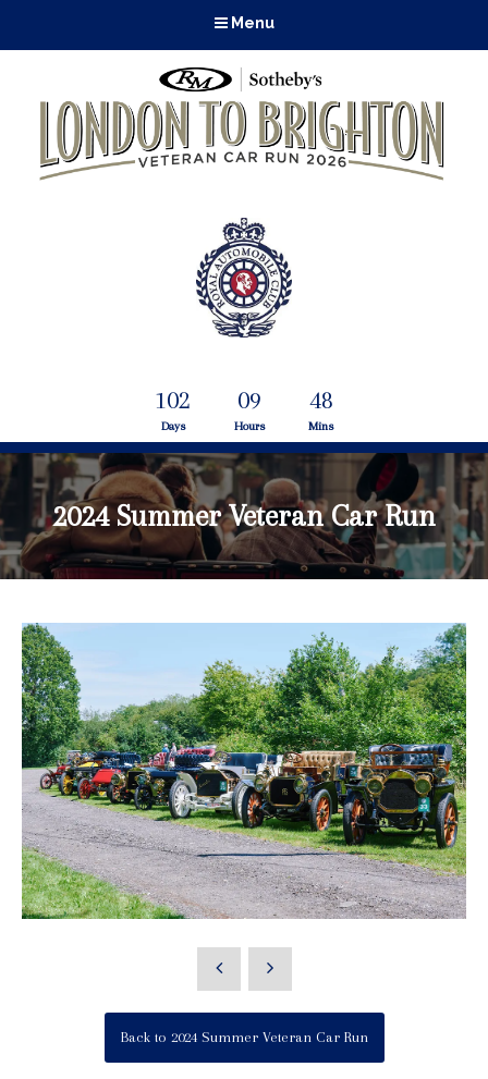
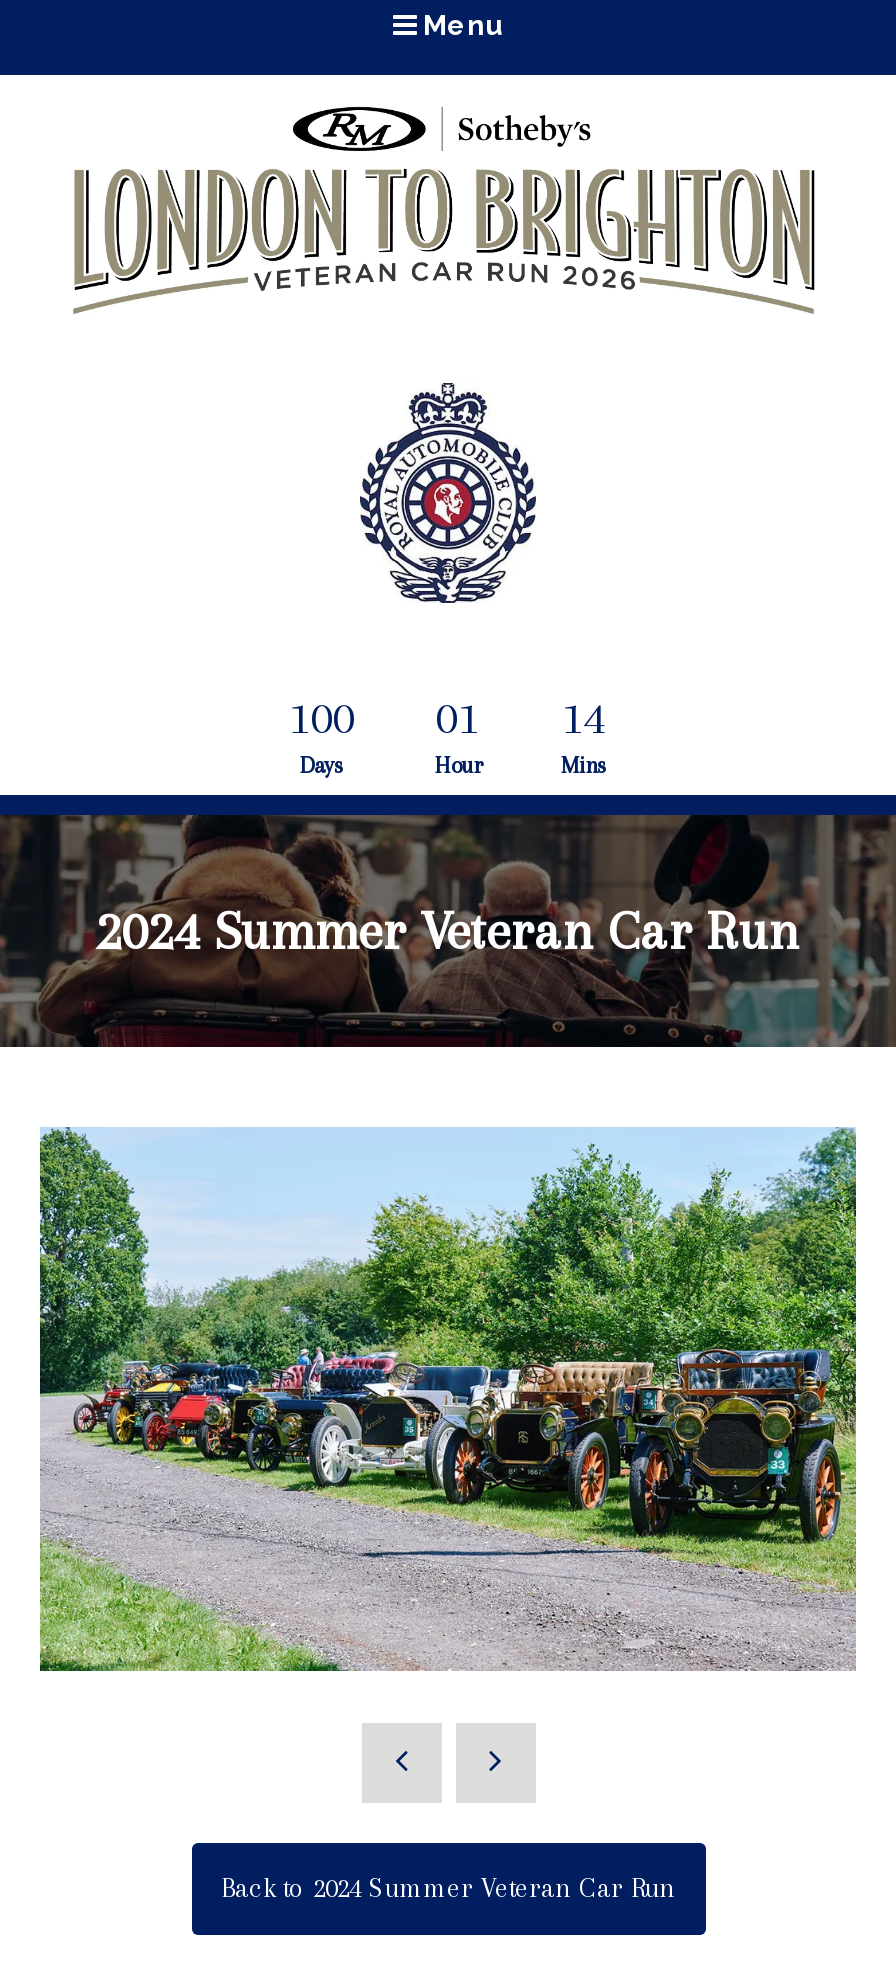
- 102
+ 100

- 09
- Hours
+ 01
+ Hour

- 48
+ 14
